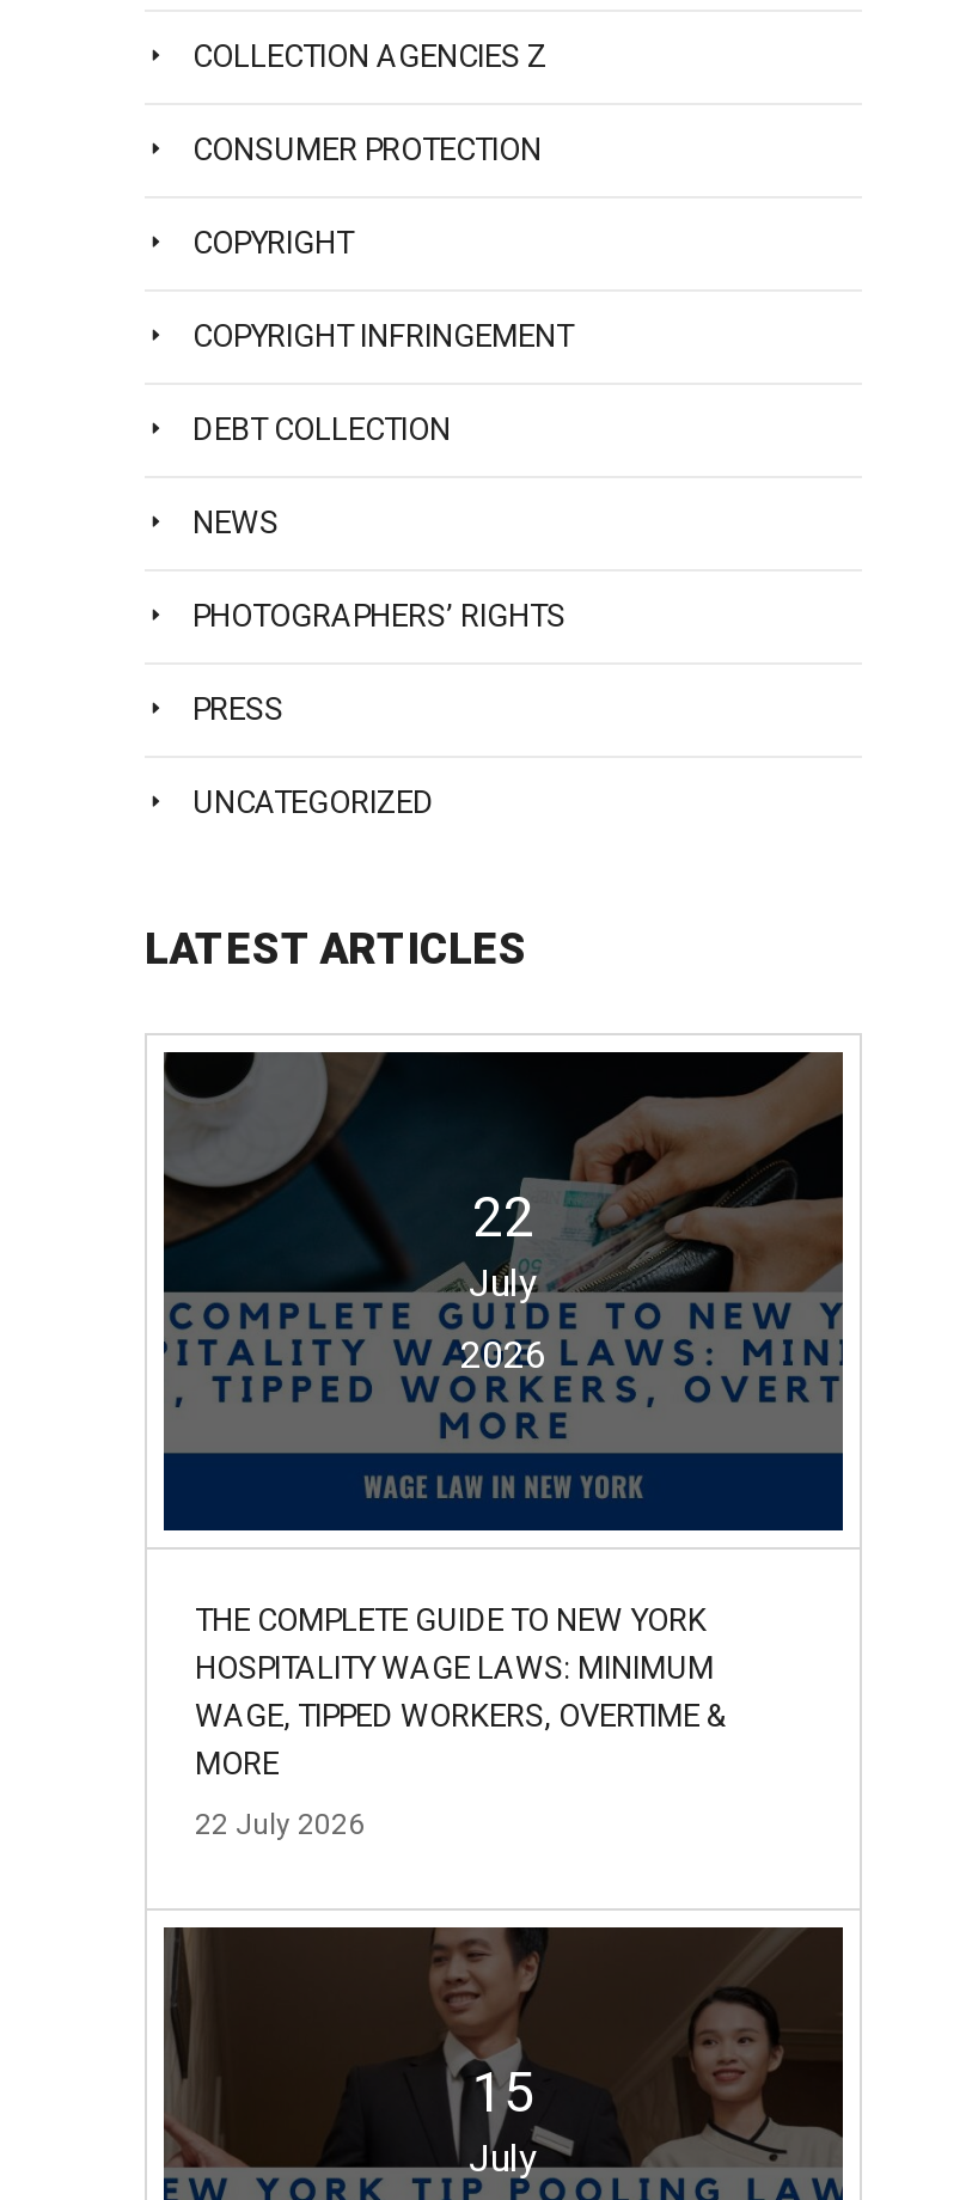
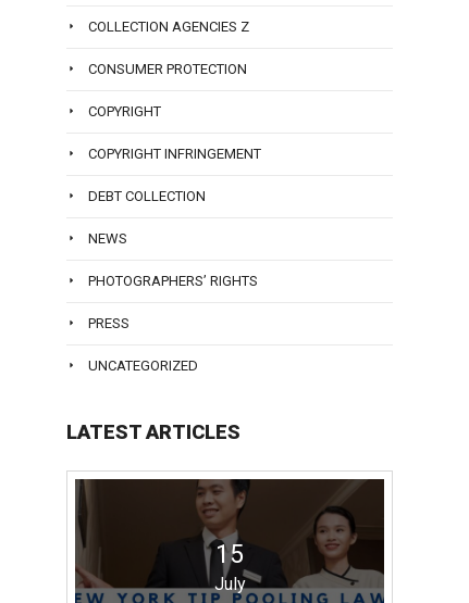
- [image]
- 22
- July
- 2026

- THE COMPLETE GUIDE TO NEW YORK
- HOSPITALITY WAGE LAWS: MINIMUM
- WAGE, TIPPED WORKERS, OVERTIME &
- MORE
- 22 July 2026
